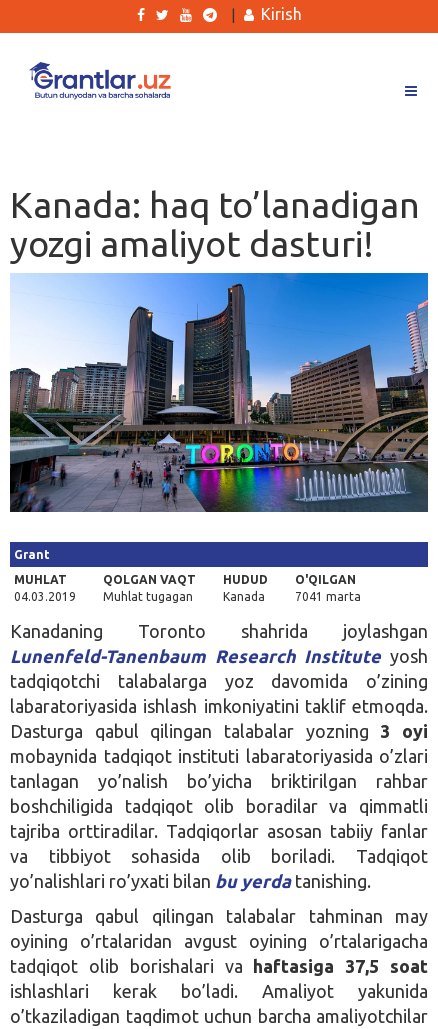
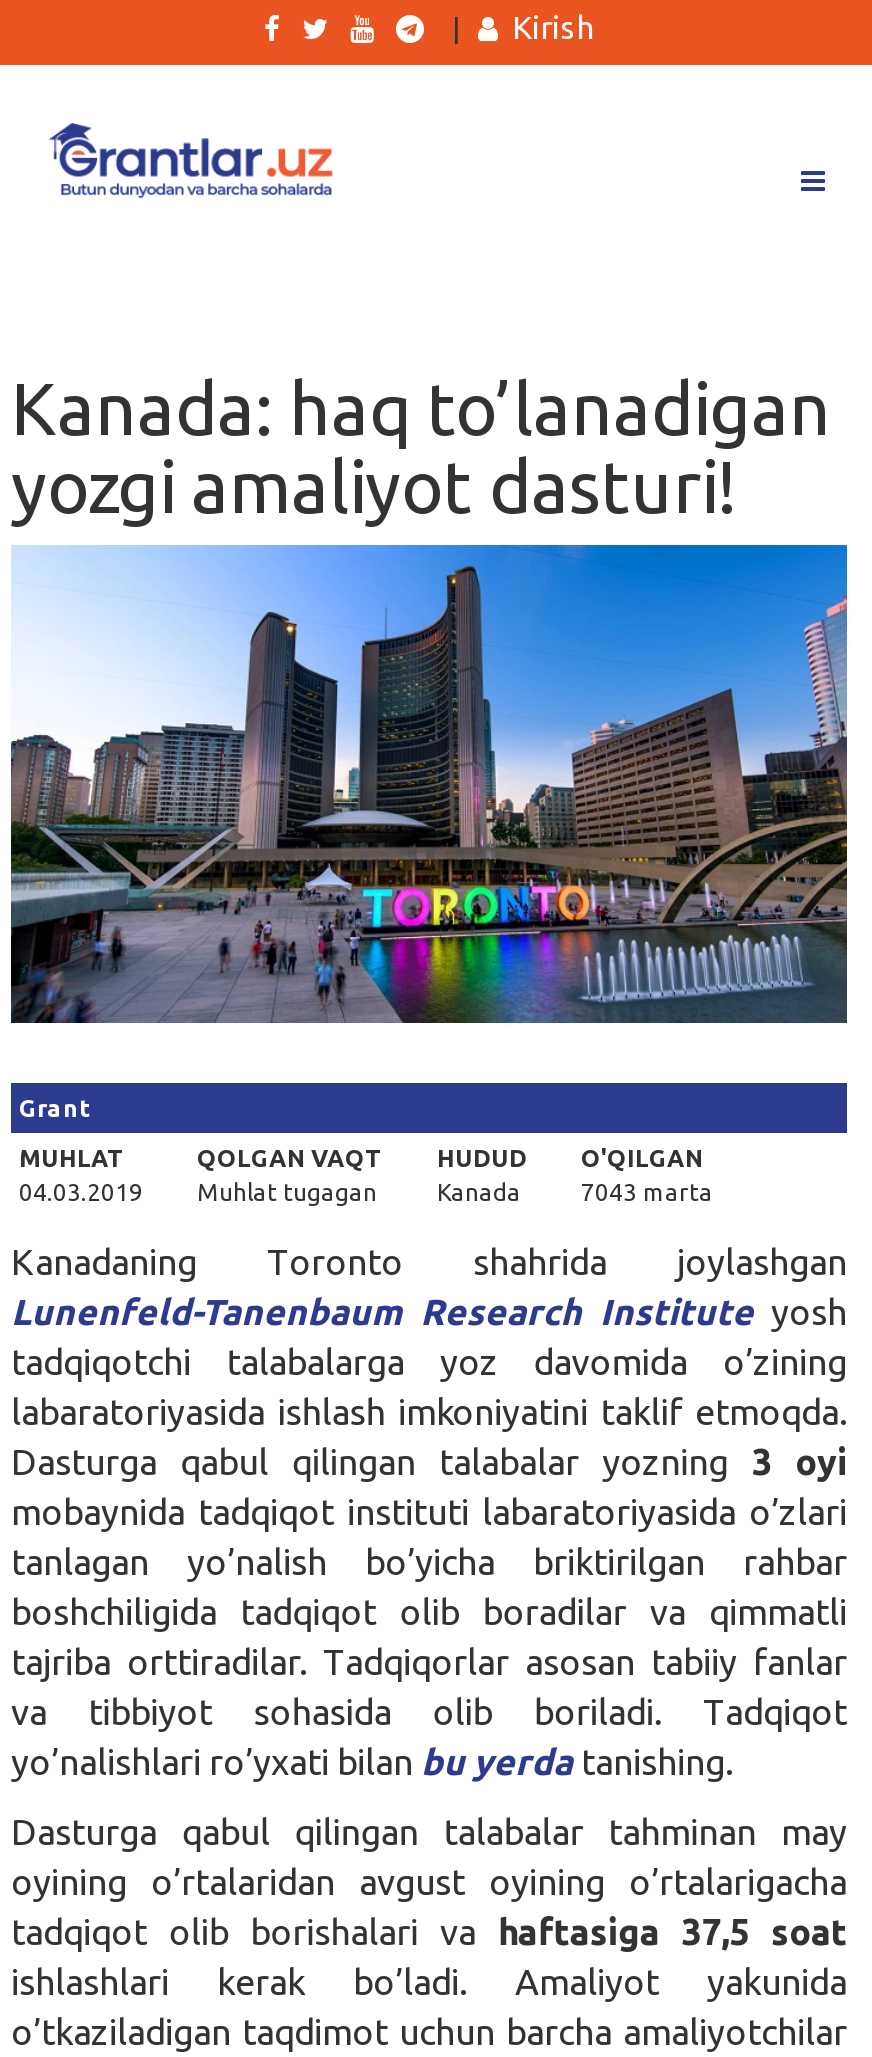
- 7041 marta
+ 7043 marta
